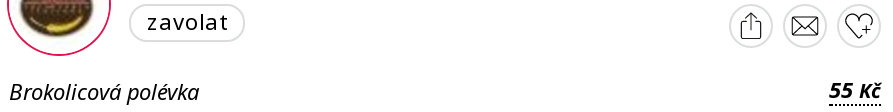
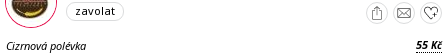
- Brokolicová polévka
+ Cizrnová polévka
